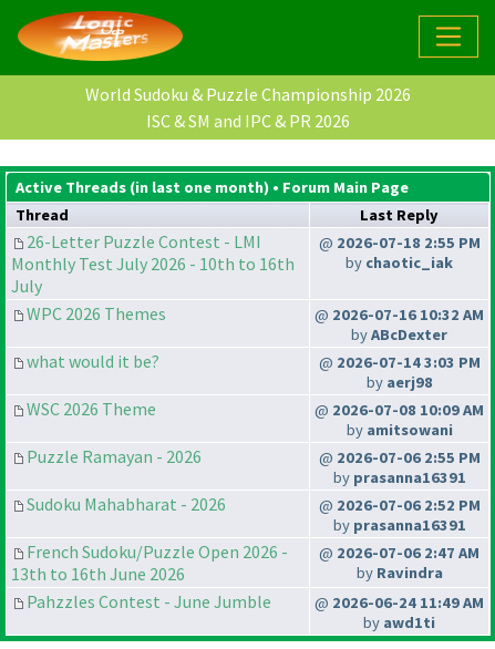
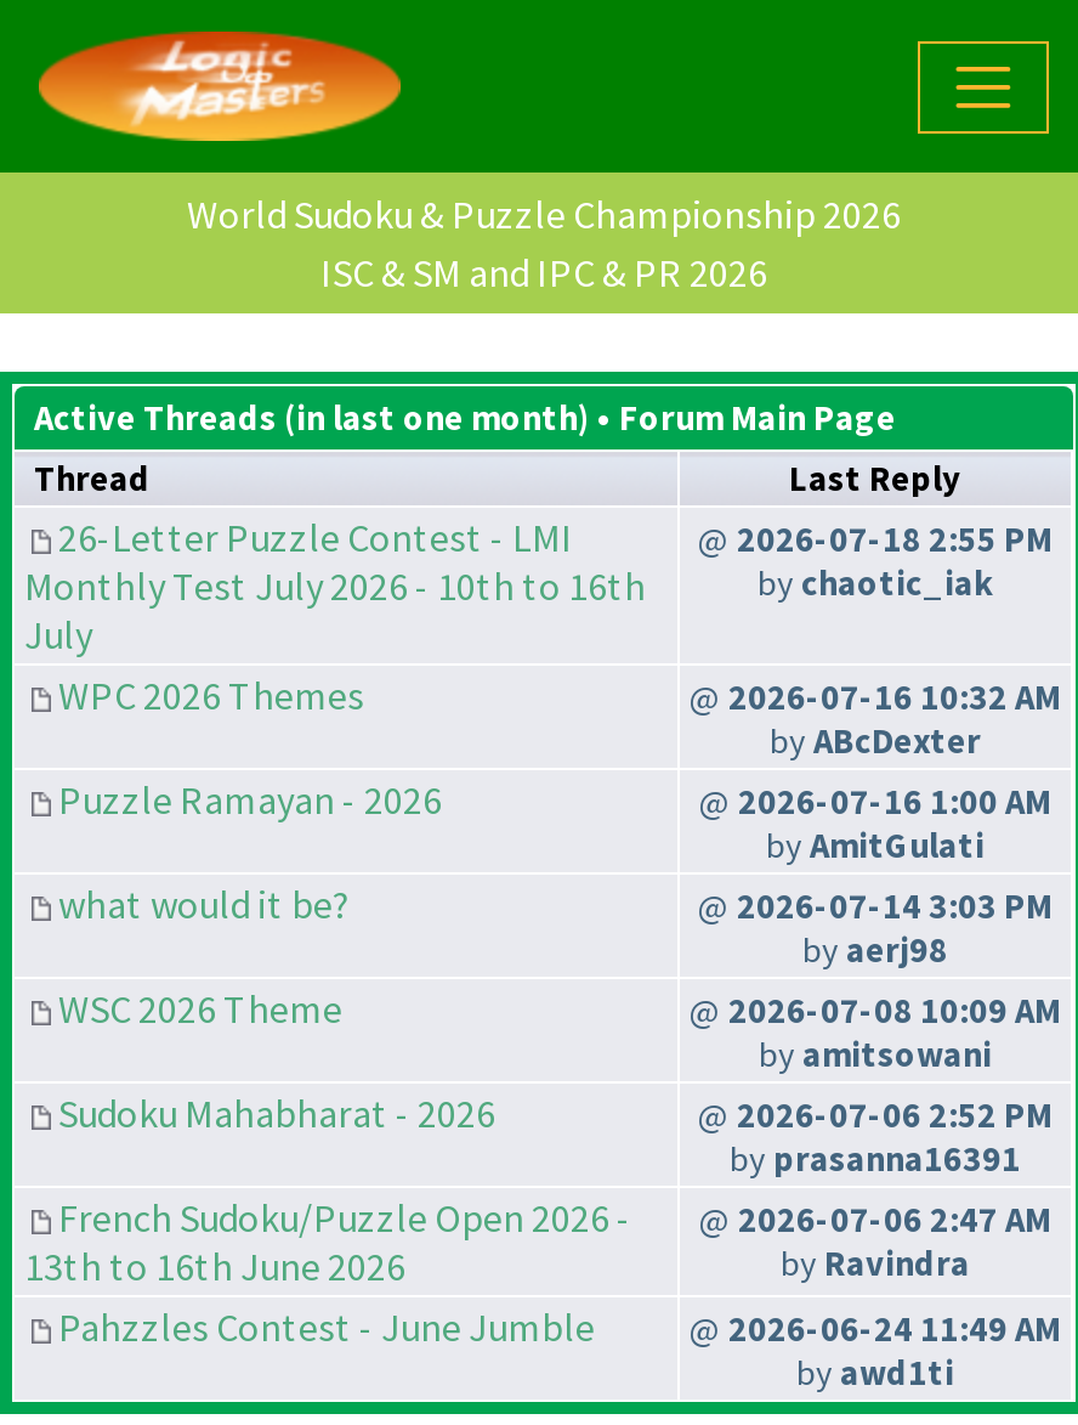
moved down: what would it be? | @ 2026-07-14 3:03 PM | by aerj98 | WSC 2026 Theme | @ 2026-07-08 10:09 AM | by amitsowani

+ @ 2026-07-16 1:00 AM
+ by AmitGulati

moved up: Puzzle Ramayan - 2026

- @ 2026-07-06 2:55 PM
- by prasanna16391
